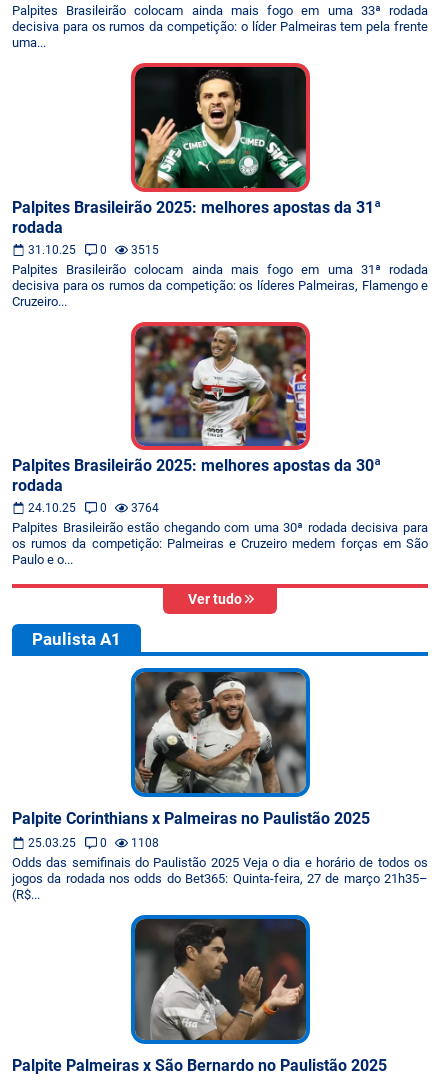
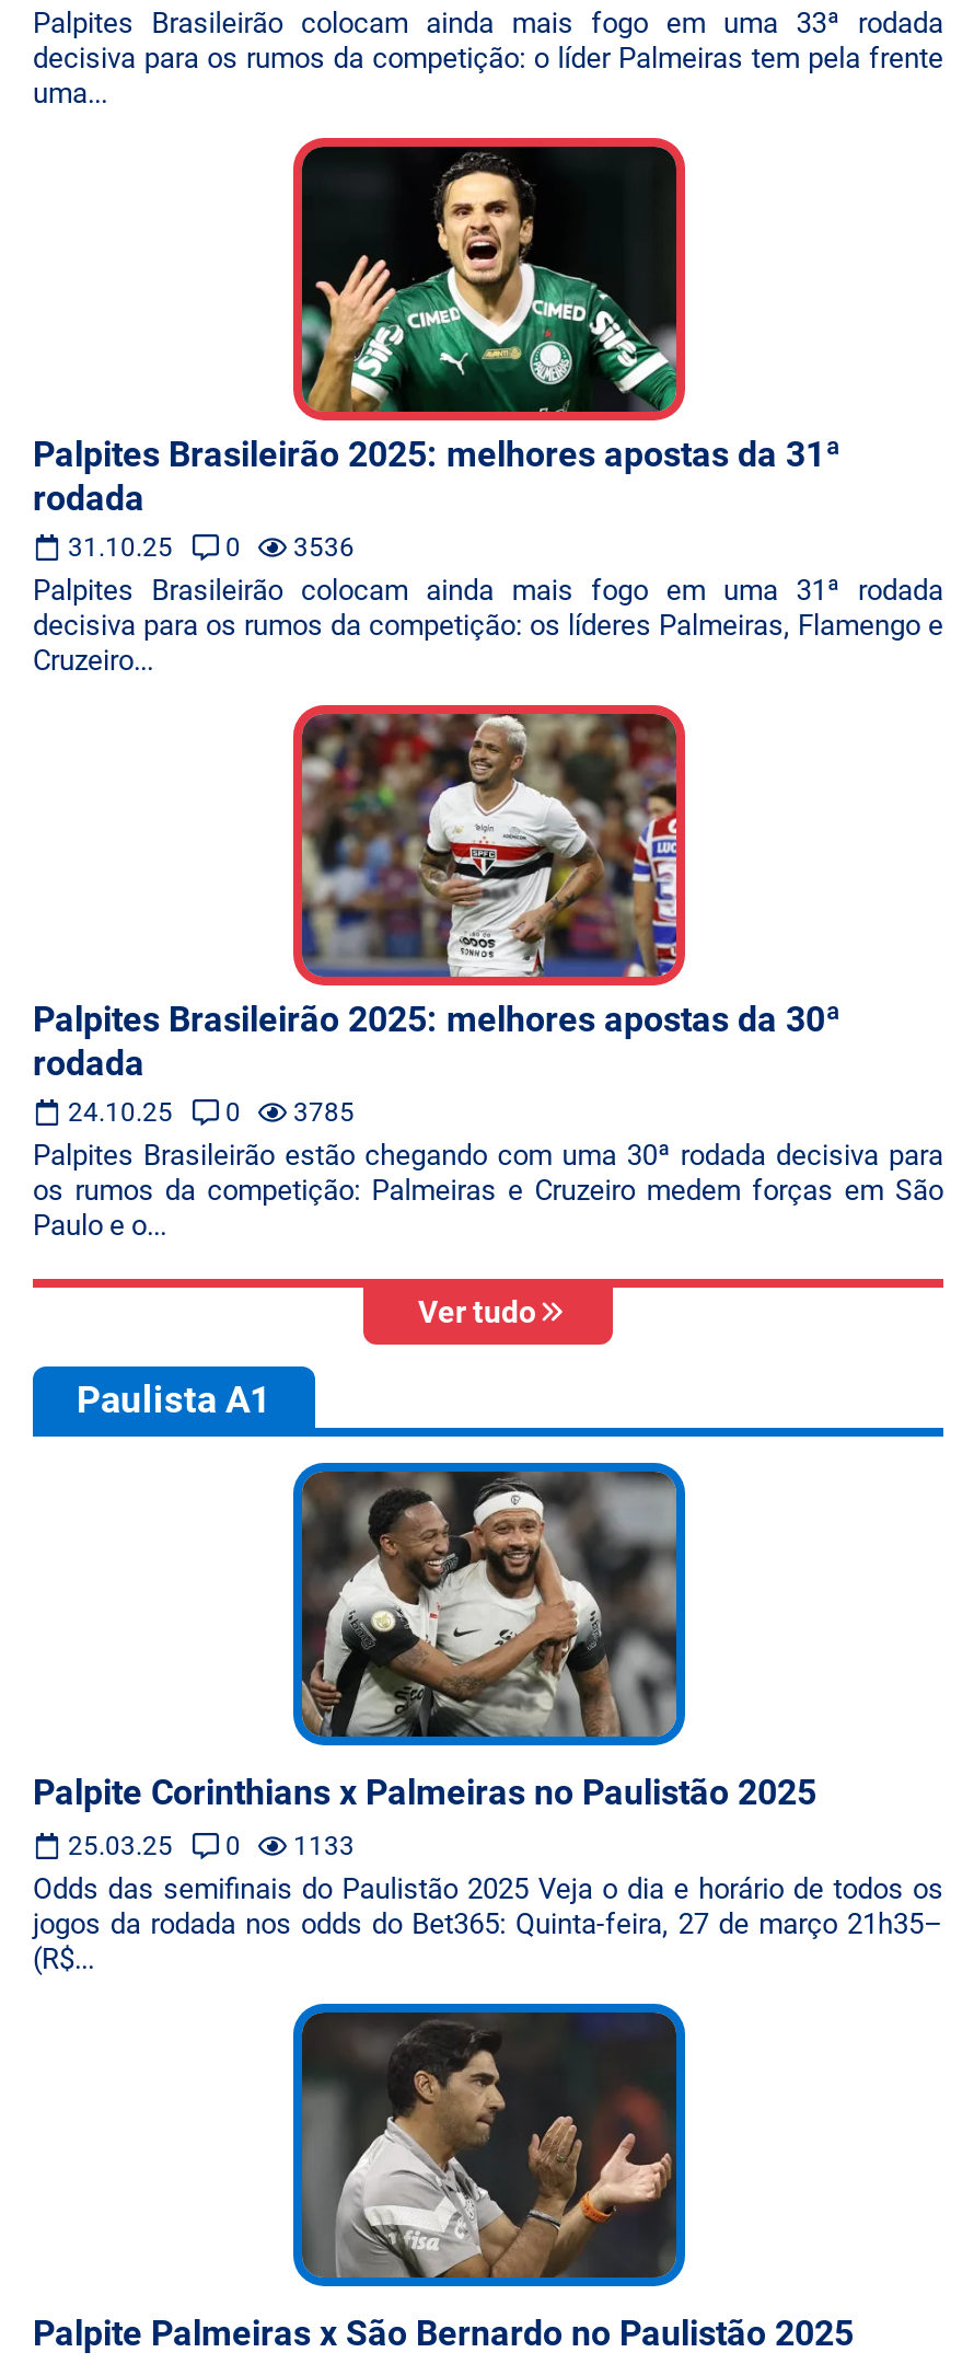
- 31.10.25 0 3515
+ 31.10.25 0 3536

- 24.10.25 0 3764
+ 24.10.25 0 3785

- 25.03.25 0 1108
+ 25.03.25 0 1133
